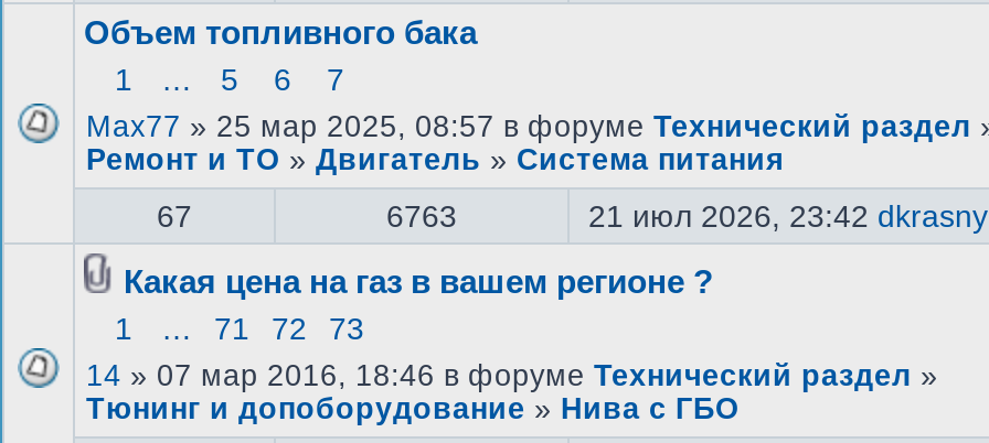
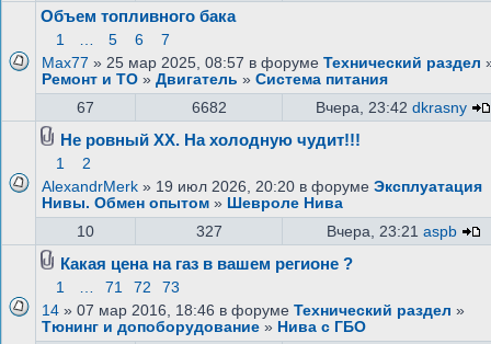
- 6763
- 21 июл 2026, 23:42 dkrasny
+ 6682
+ Вчера, 23:42 dkrasny
+ Не ровный ХХ. На холодную чудит!!!
+ 1
+ 2
+ AlexandrMerk» 19 июл 2026, 20:20 в форуме Эксплуатация
+ Нивы. Обмен опытом» Шевроле Нива
+ 10
+ 327
+ Вчера, 23:21 aspb
